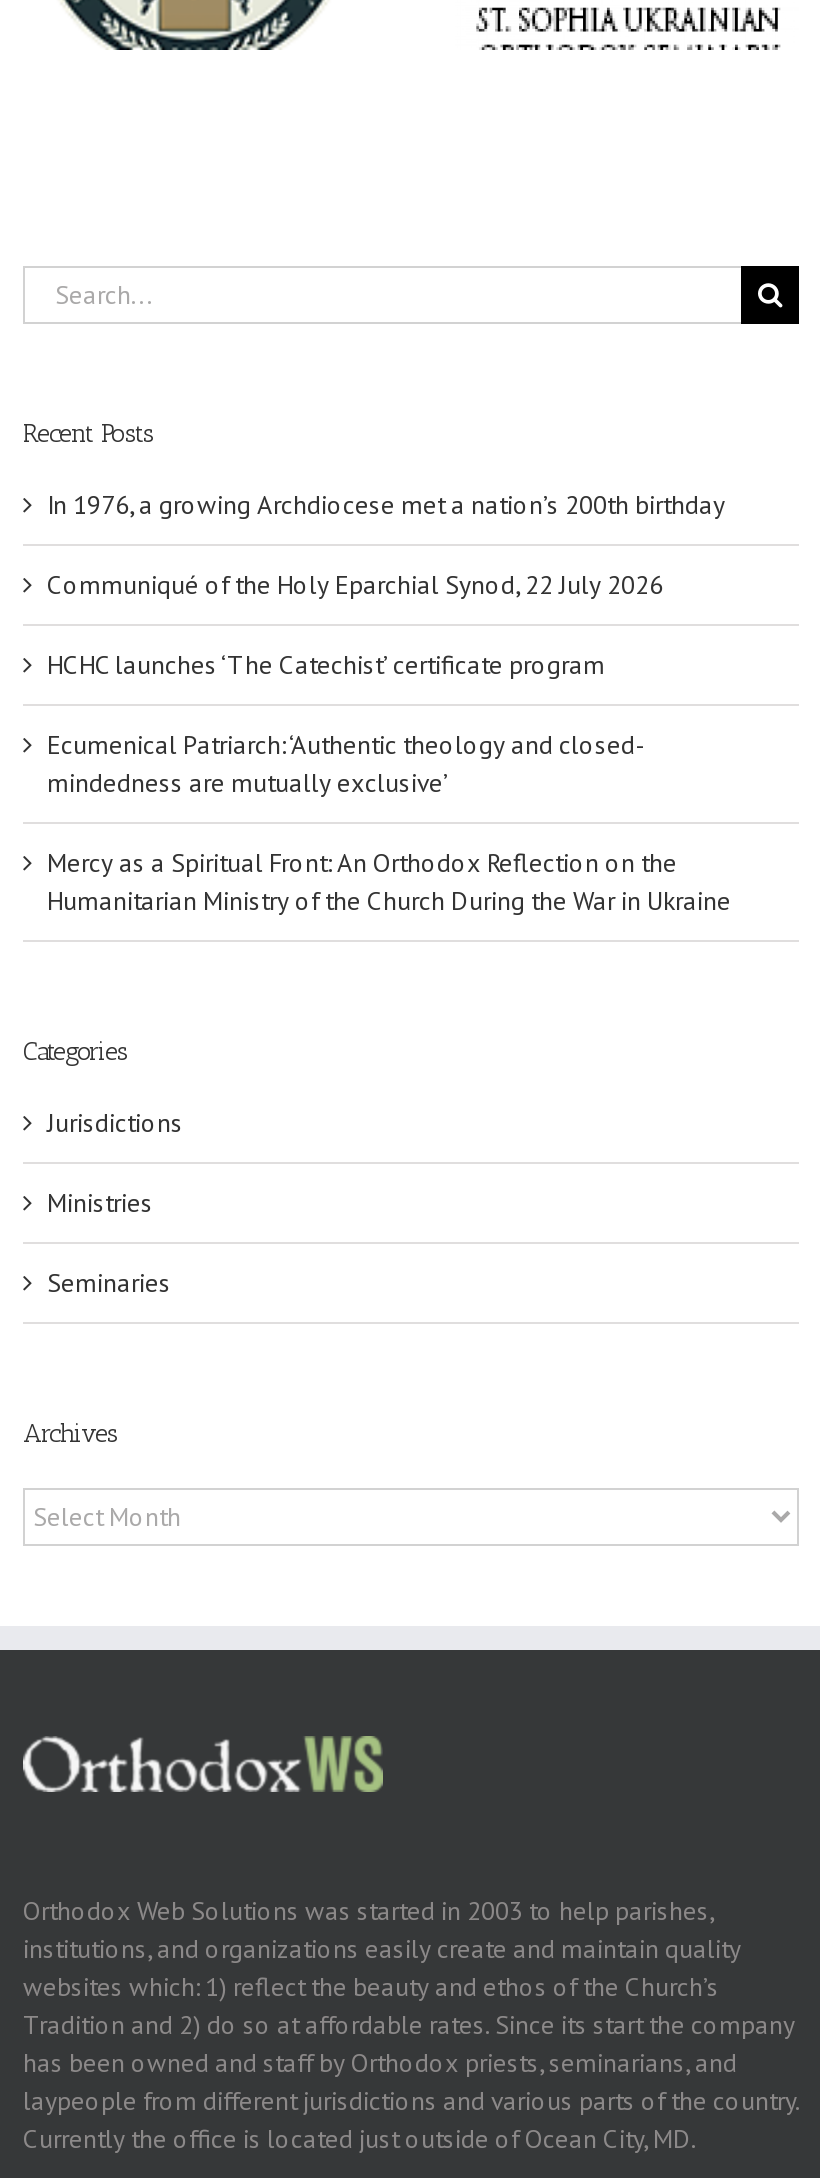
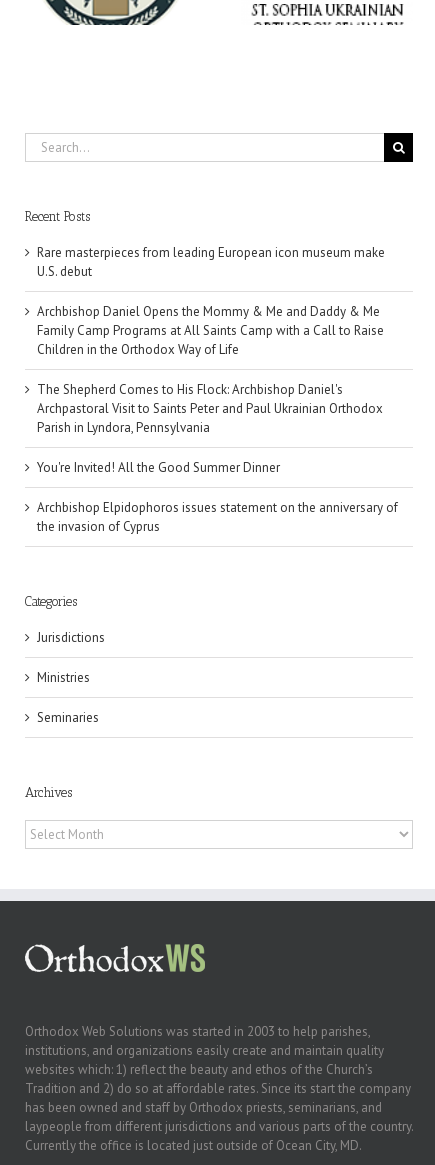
- In 1976, a growing Archdiocese met a nation’s 200th birthday
+ Rare masterpieces from leading European icon museum make
+ U.S. debut

- Communiqué of the Holy Eparchial Synod, 22 July 2026
+ Archbishop Daniel Opens the Mommy & Me and Daddy & Me
+ Family Camp Programs at All Saints Camp with a Call to Raise
+ Children in the Orthodox Way of Life

- HCHC launches ‘The Catechist’ certificate program
+ The Shepherd Comes to His Flock: Archbishop Daniel's
+ Archpastoral Visit to Saints Peter and Paul Ukrainian Orthodox
+ Parish in Lyndora, Pennsylvania

- Ecumenical Patriarch: ‘Authentic theology and closed-
- mindedness are mutually exclusive’
+ You're Invited! All the Good Summer Dinner

- Mercy as a Spiritual Front: An Orthodox Reflection on the
- Humanitarian Ministry of the Church During the War in Ukraine
+ Archbishop Elpidophoros issues statement on the anniversary of
+ the invasion of Cyprus
